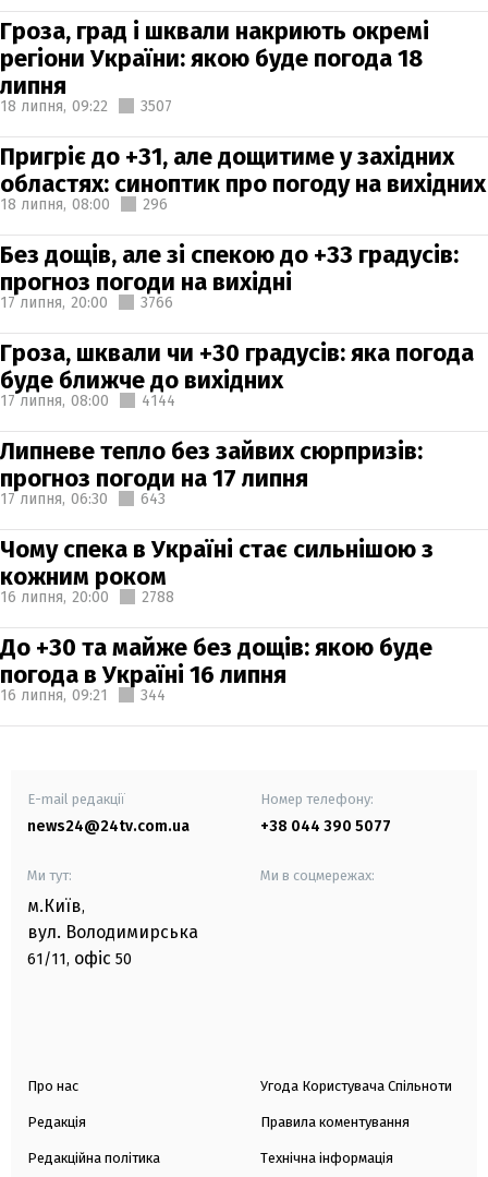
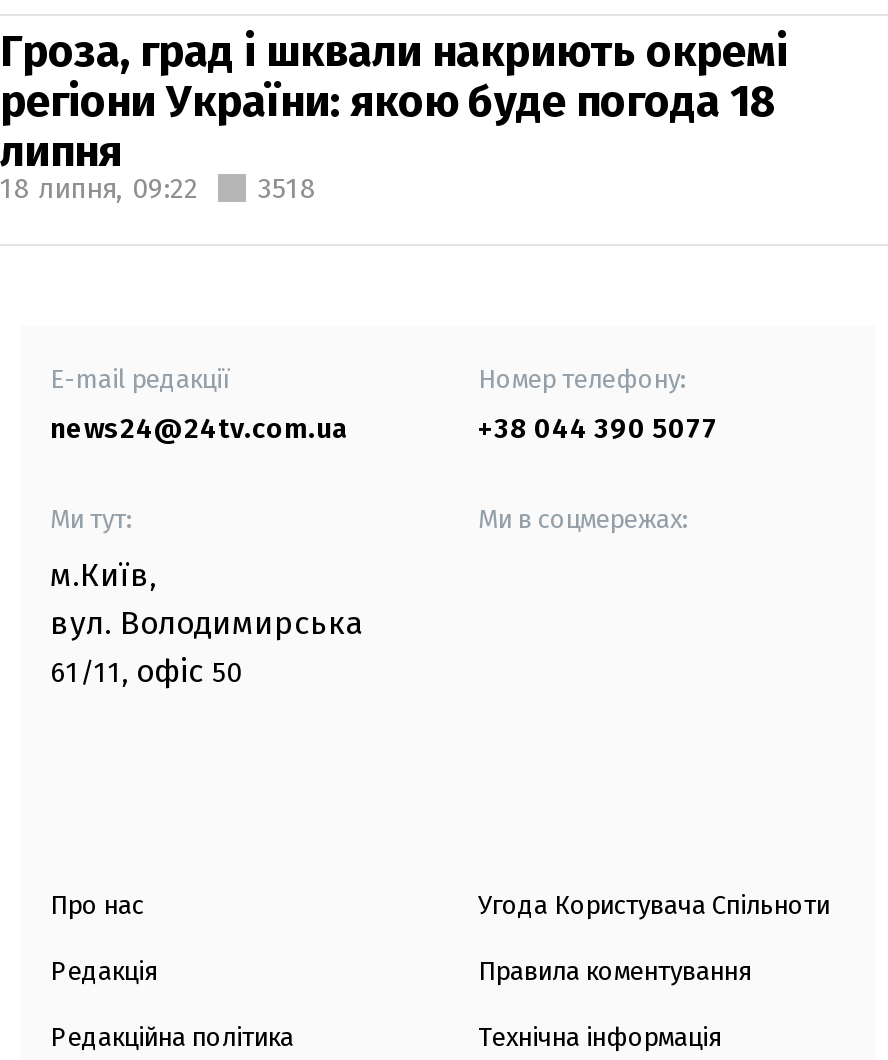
- 3507
- Пригріє до +31, але дощитиме у західних
- областях: синоптик про погоду на вихідних
- 18 липня, 08:00
- 296
- Без дощів, але зі спекою до +33 градусів:
- прогноз погоди на вихідні
- 17 липня, 20:00
- 3766
- Гроза, шквали чи +30 градусів: яка погода
- буде ближче до вихідних
- 17 липня, 08:00
- 4144
- Липневе тепло без зайвих сюрпризів:
- прогноз погоди на 17 липня
- 17 липня, 06:30
- 643
- Чому спека в Україні стає сильнішою з
- кожним роком
- 16 липня, 20:00
- 2788
- До +30 та майже без дощів: якою буде
- погода в Україні 16 липня
- 16 липня, 09:21
- 344
+ 3518
